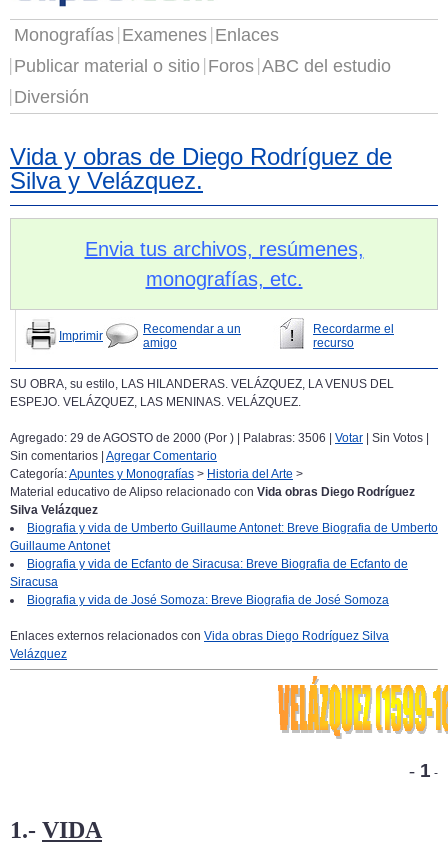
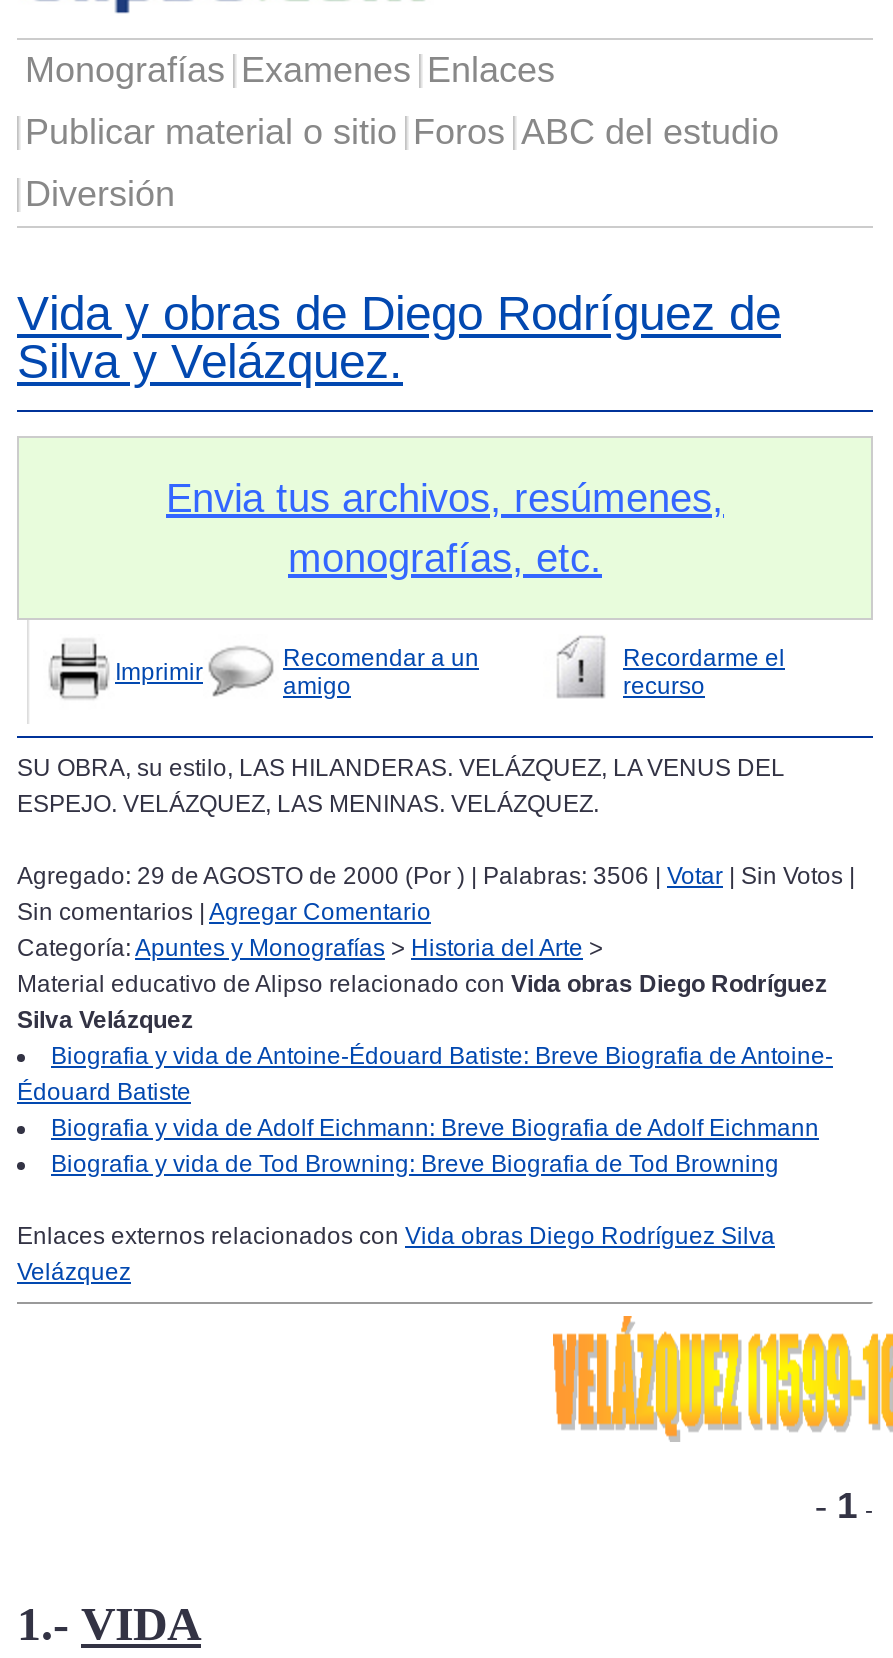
- Biografia y vida de Umberto Guillaume Antonet: Breve Biografia de Umberto
- Guillaume Antonet
- Biografia y vida de Ecfanto de Siracusa: Breve Biografia de Ecfanto de
- Siracusa
- Biografia y vida de José Somoza: Breve Biografia de José Somoza
+ Biografia y vida de Antoine-Édouard Batiste: Breve Biografia de Antoine-
+ Édouard Batiste
+ Biografia y vida de Adolf Eichmann: Breve Biografia de Adolf Eichmann
+ Biografia y vida de Tod Browning: Breve Biografia de Tod Browning
